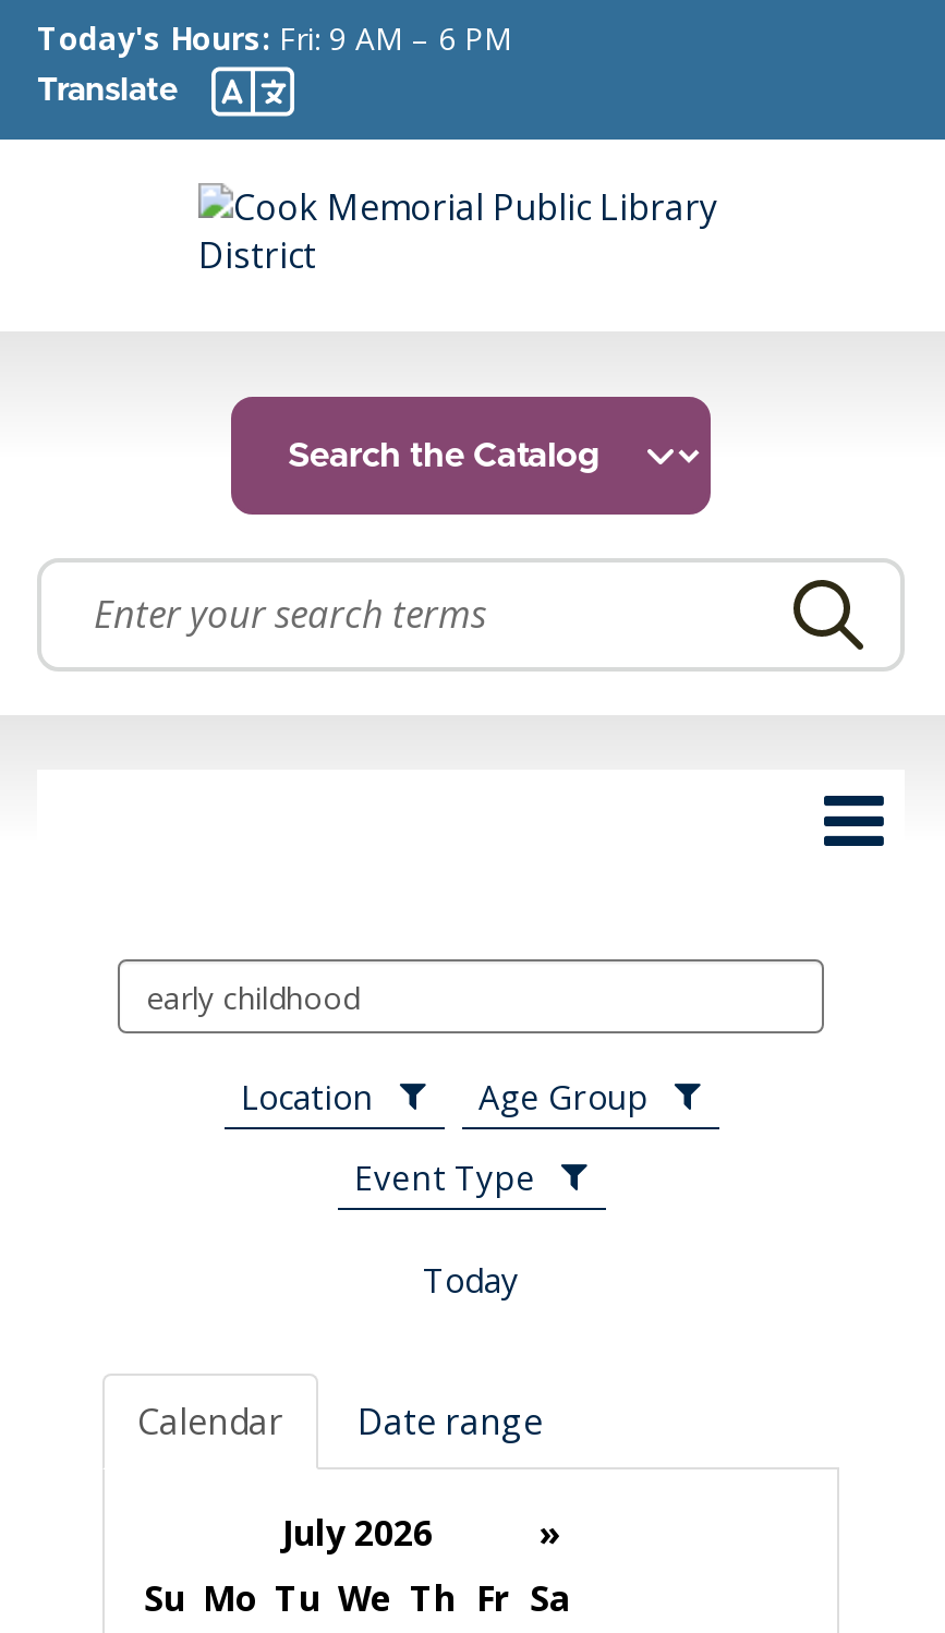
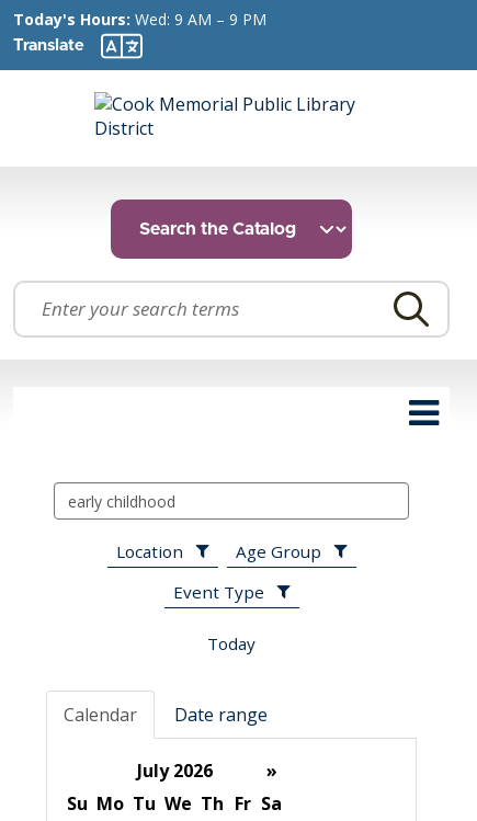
- Today's Hours: Fri: 9 AM – 6 PM
+ Today's Hours: Wed: 9 AM – 9 PM
